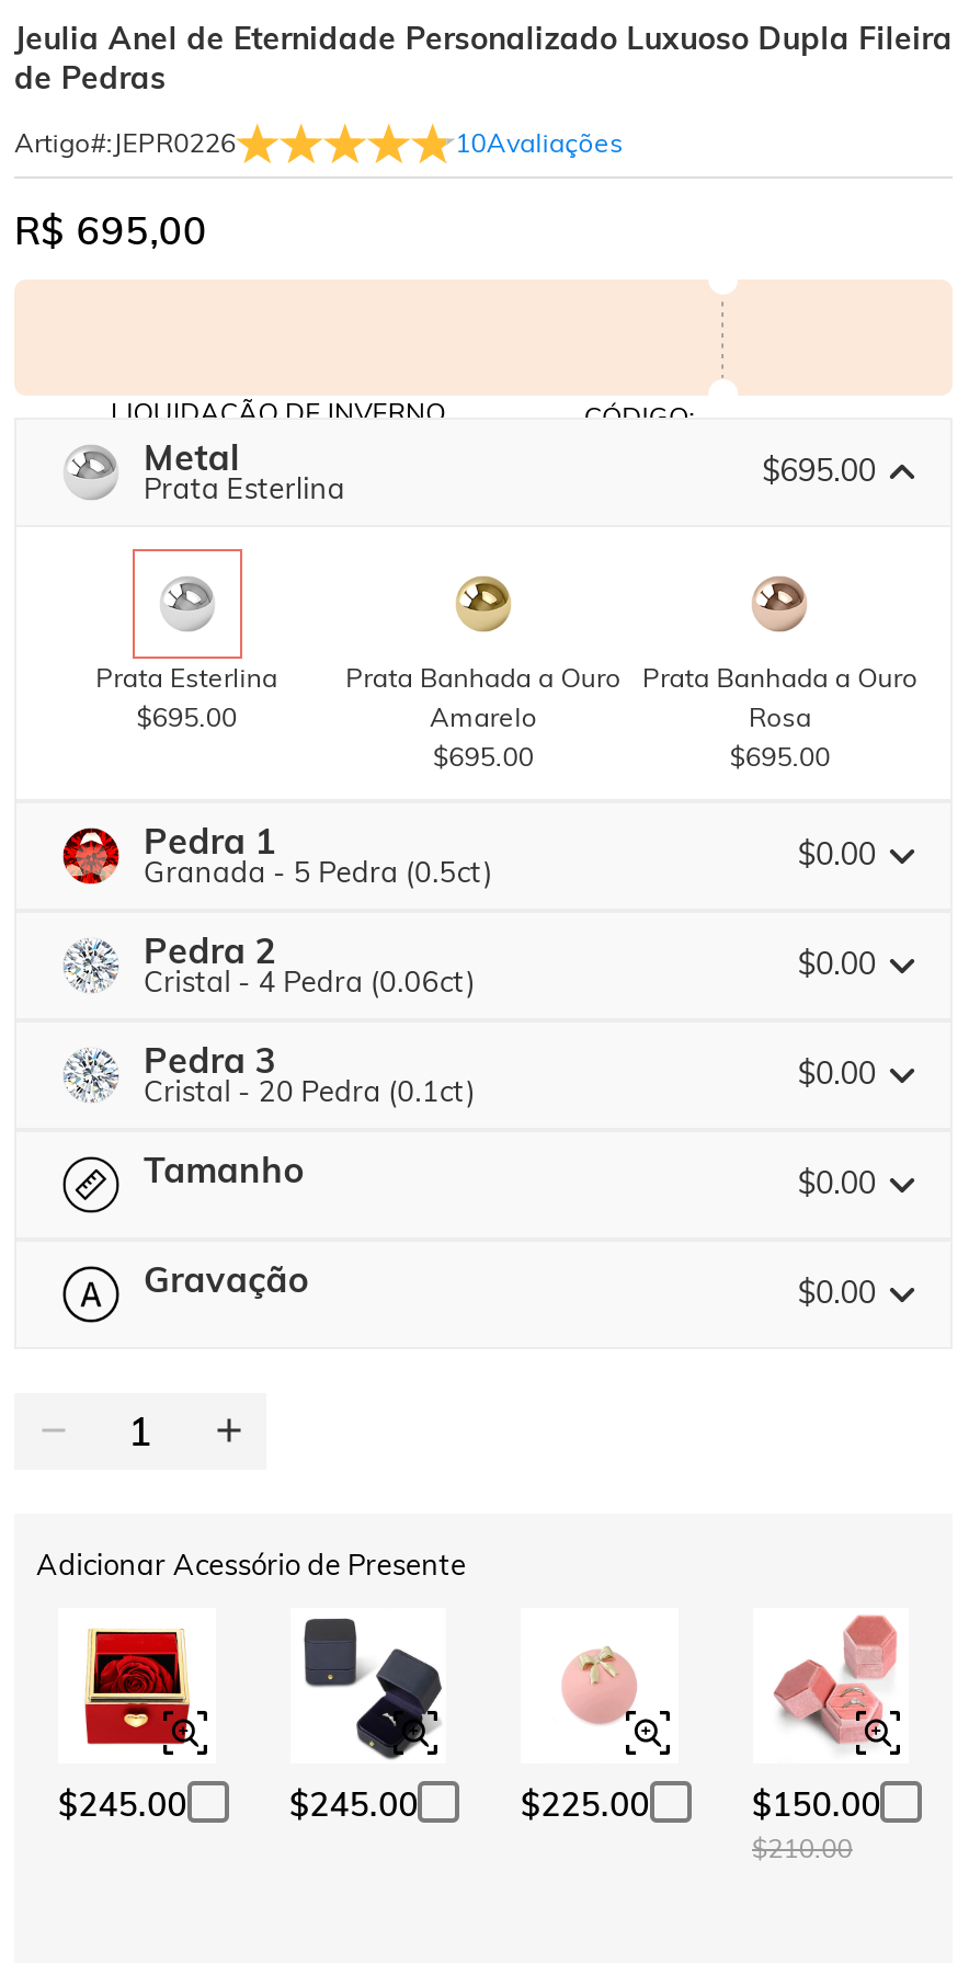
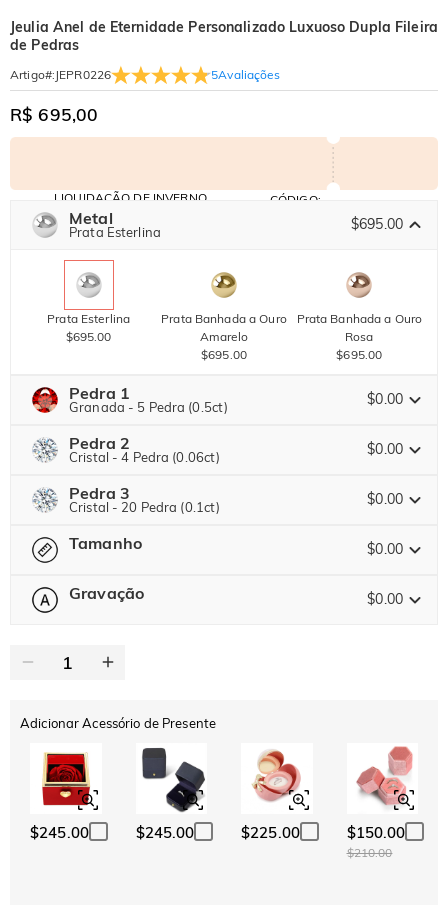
- 10Avaliações
+ 5Avaliações

- [image]
+ [image]
